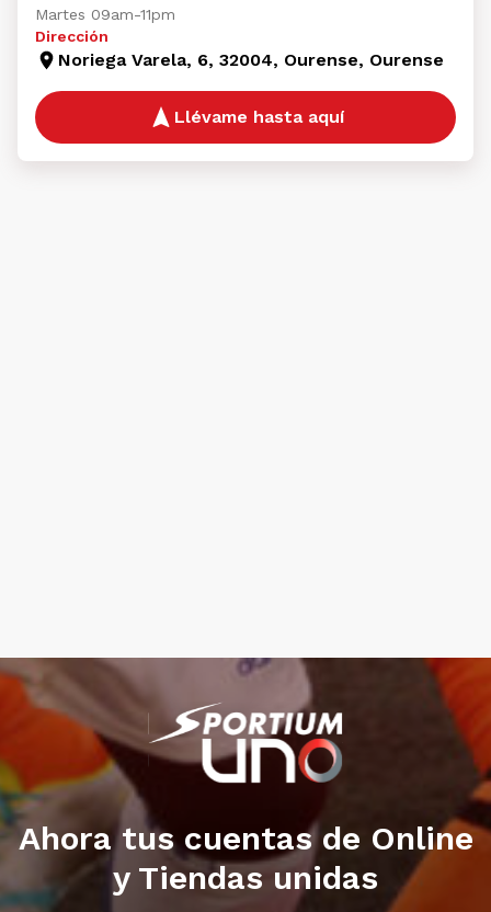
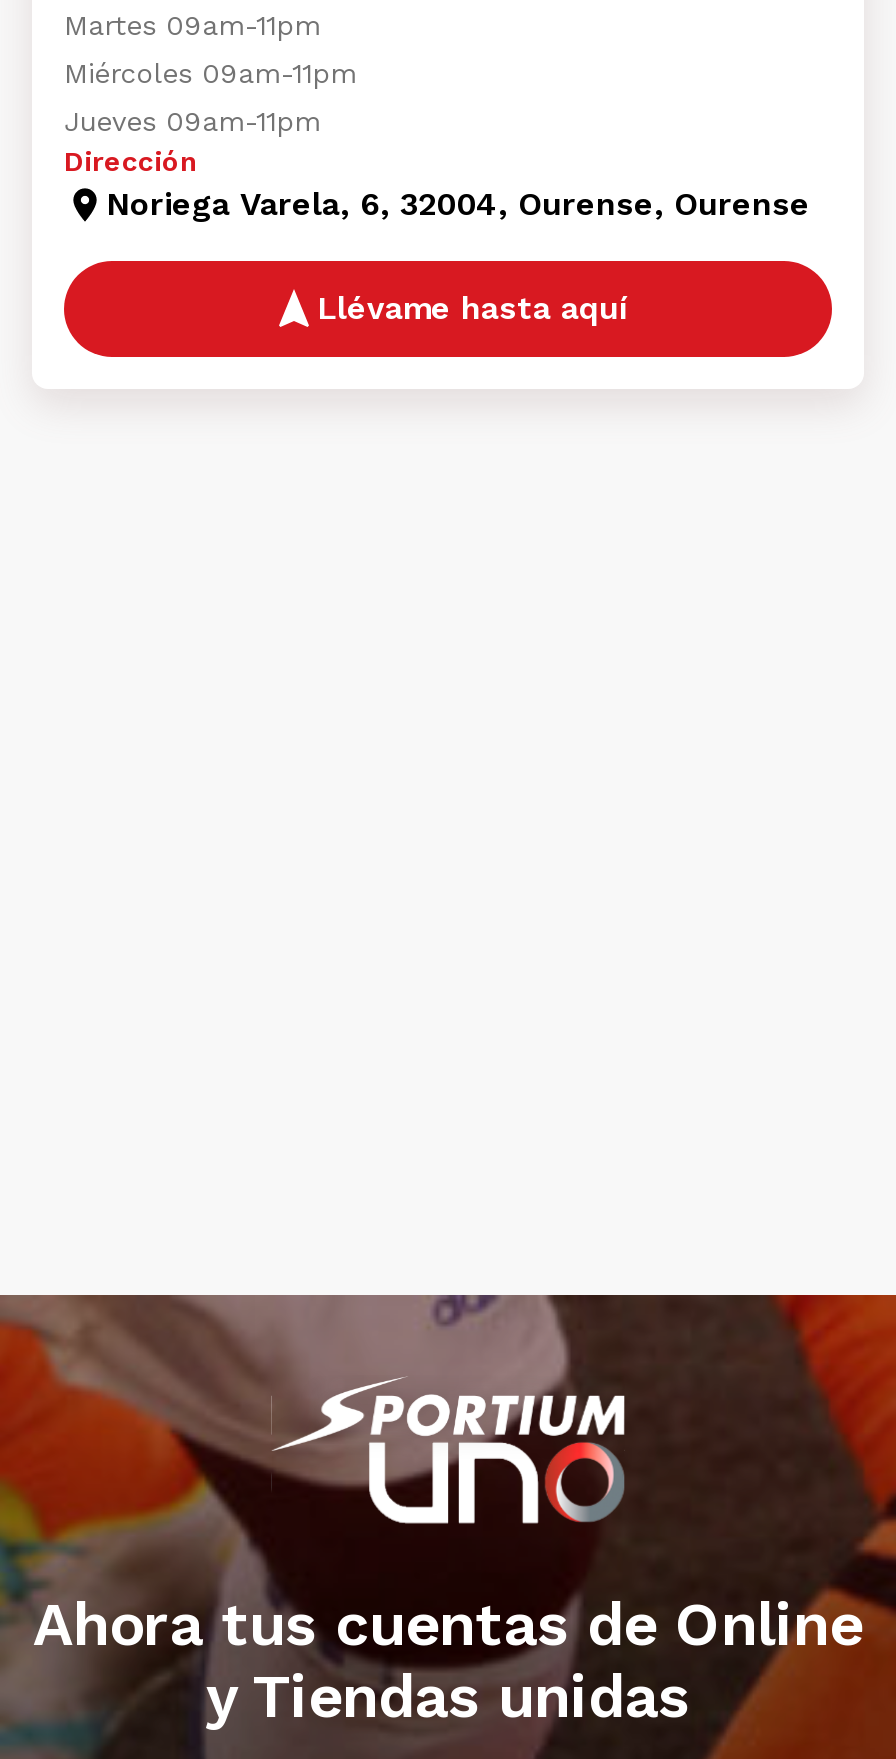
+ Miércoles 09am-11pm
+ Jueves 09am-11pm
